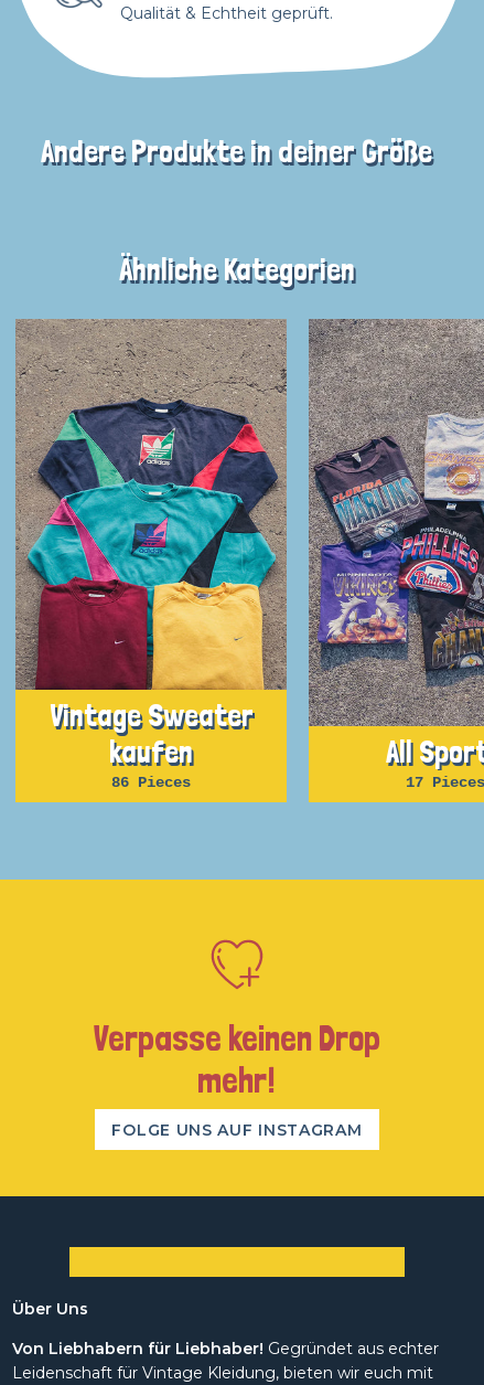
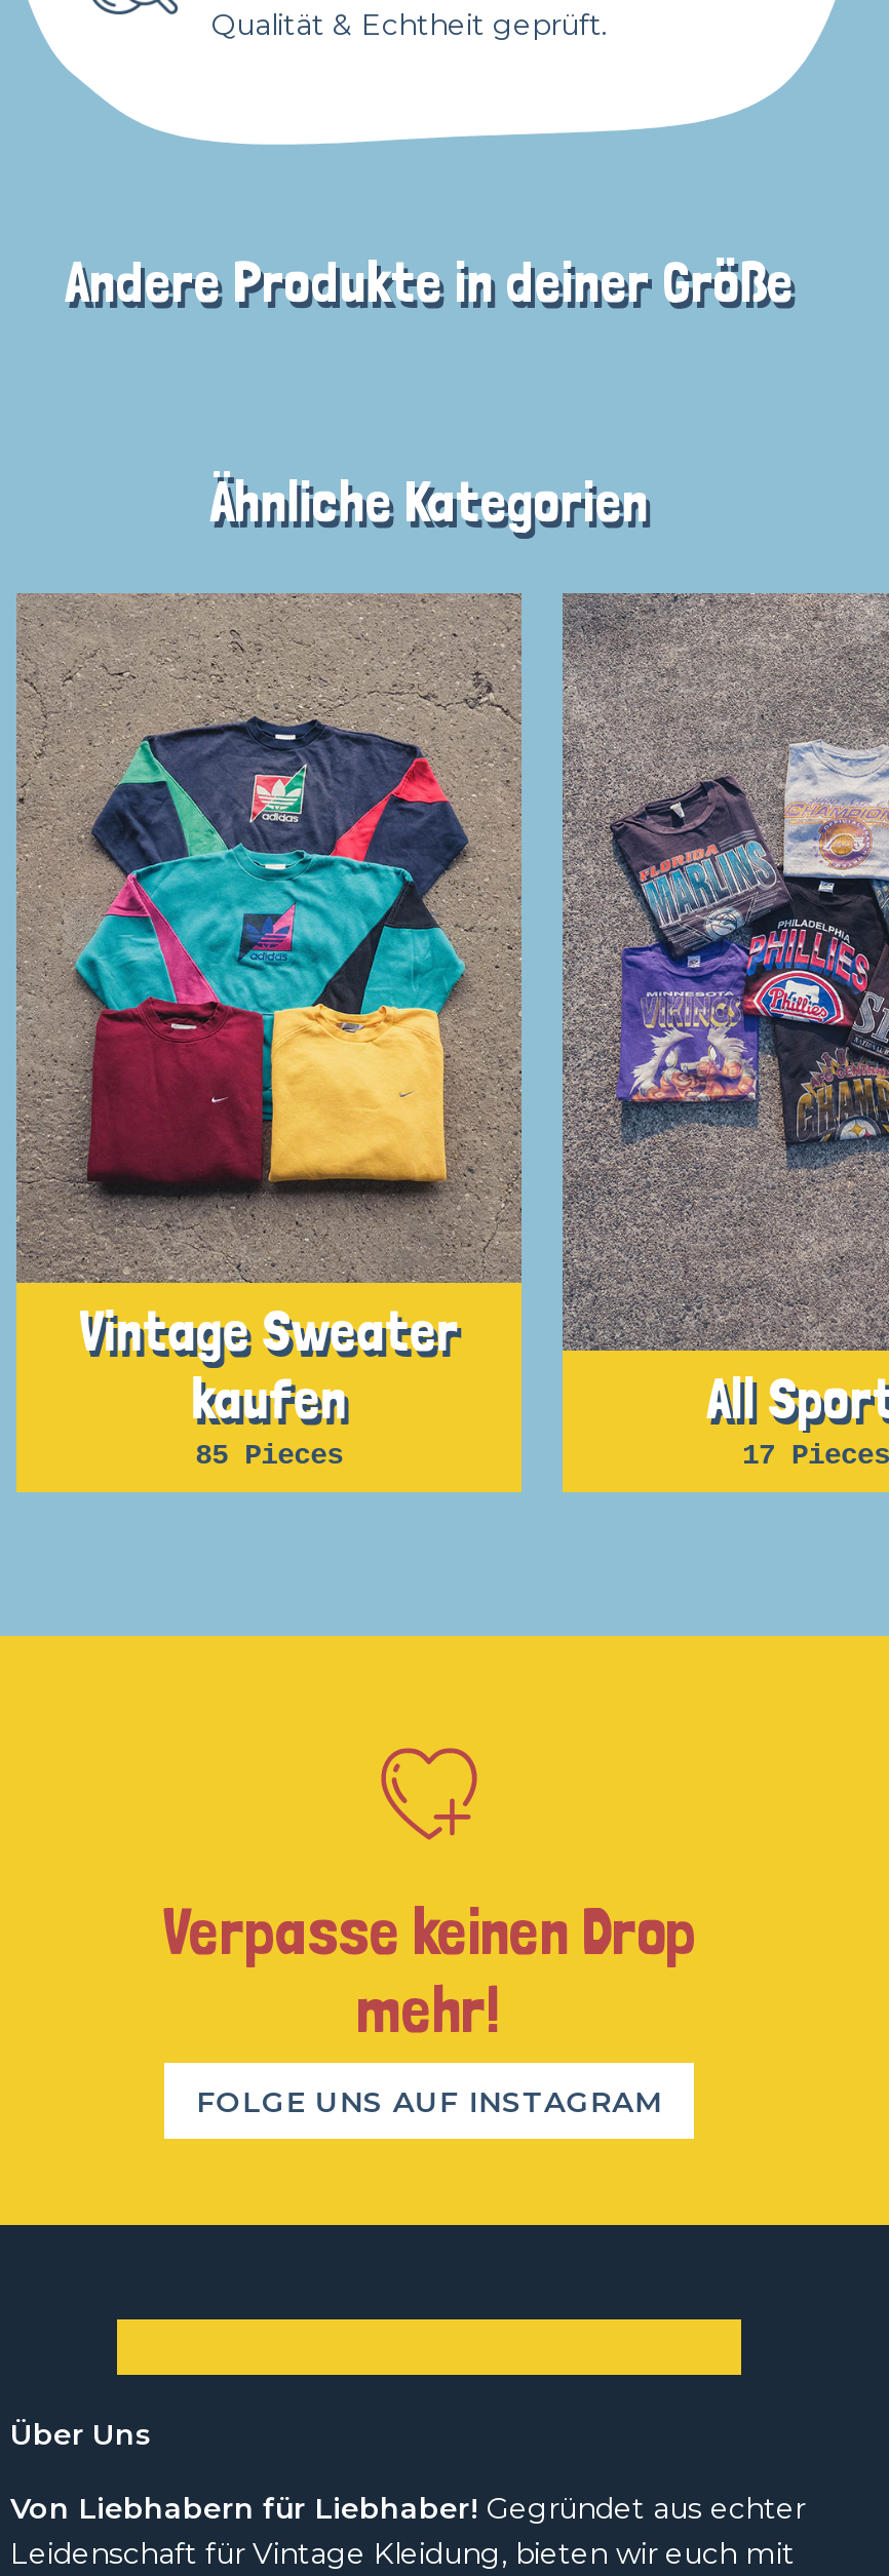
- [image]
+ [image]

- [image]
+ [image]

- 86 Pieces
+ 85 Pieces
